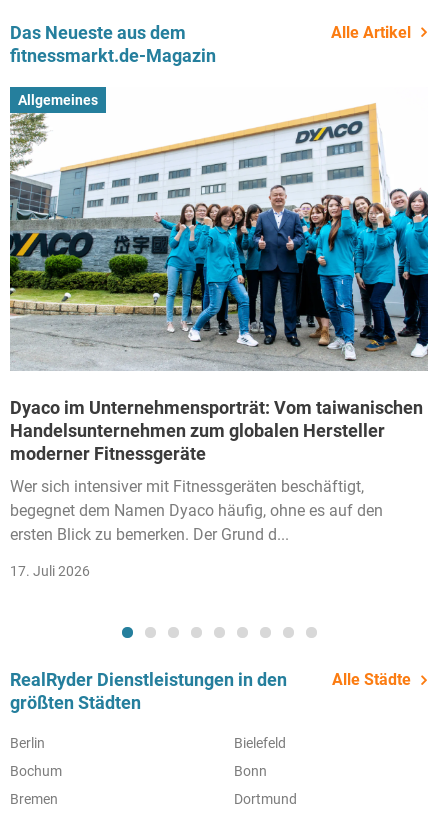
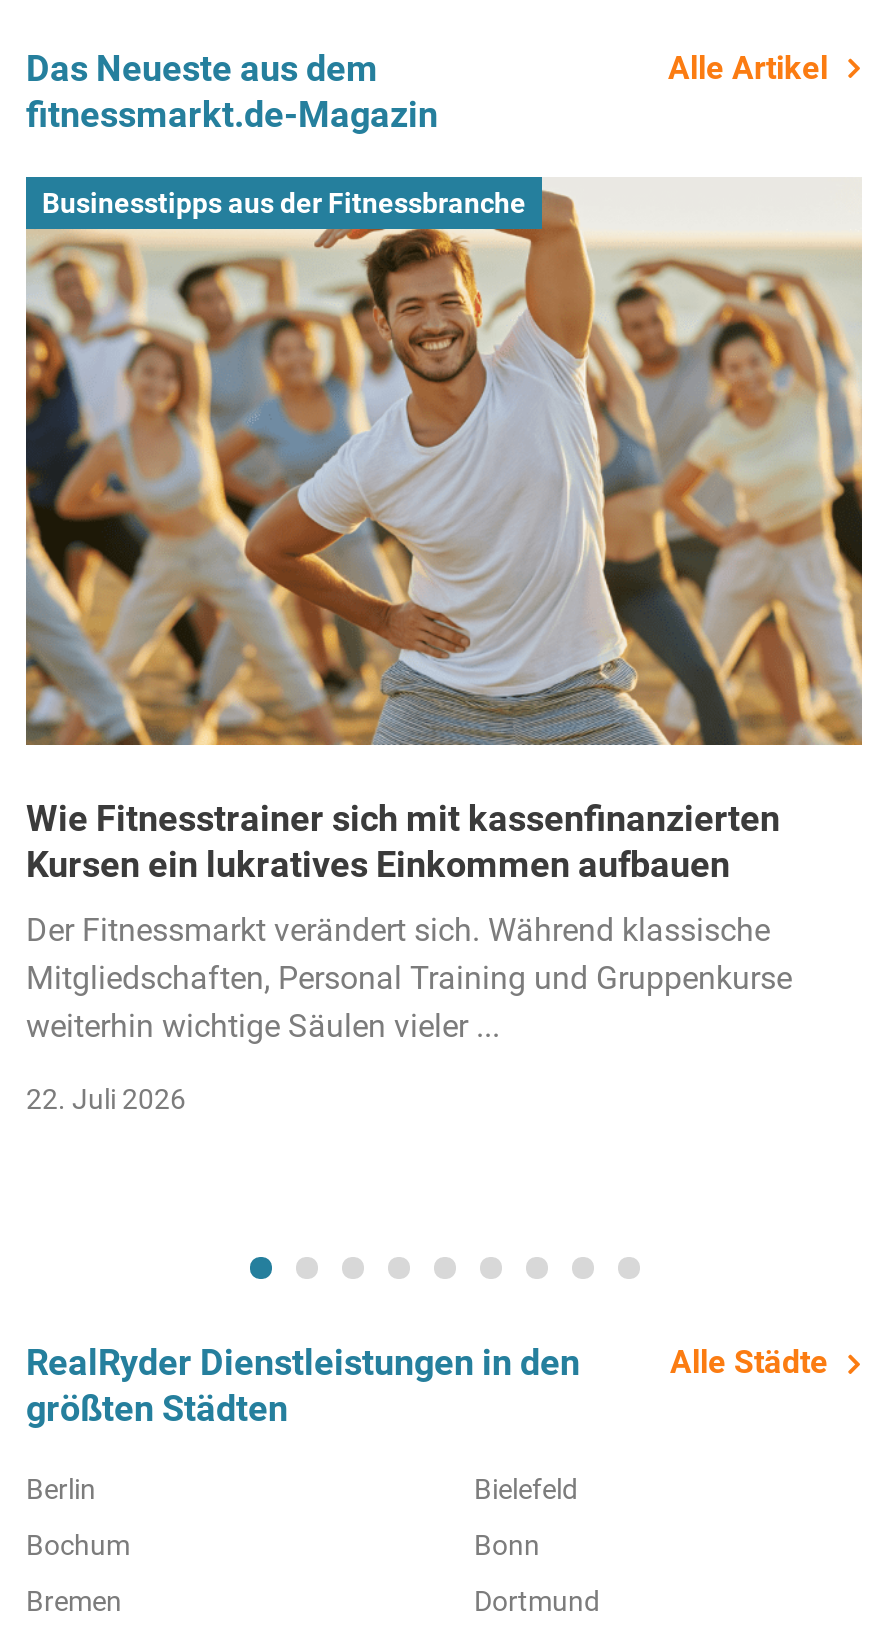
- [image]
- Allgemeines
+ [image]
+ Businesstipps aus der Fitnessbranche

- Dyaco im Unternehmensporträt: Vom taiwanischen
- Handelsunternehmen zum globalen Hersteller
- moderner Fitnessgeräte
+ Wie Fitnesstrainer sich mit kassenfinanzierten
+ Kursen ein lukratives Einkommen aufbauen

- Wer sich intensiver mit Fitnessgeräten beschäftigt,
- begegnet dem Namen Dyaco häufig, ohne es auf den
- ersten Blick zu bemerken. Der Grund d...
+ Der Fitnessmarkt verändert sich. Während klassische
+ Mitgliedschaften, Personal Training und Gruppenkurse
+ weiterhin wichtige Säulen vieler ...

- 17. Juli 2026
+ 22. Juli 2026
